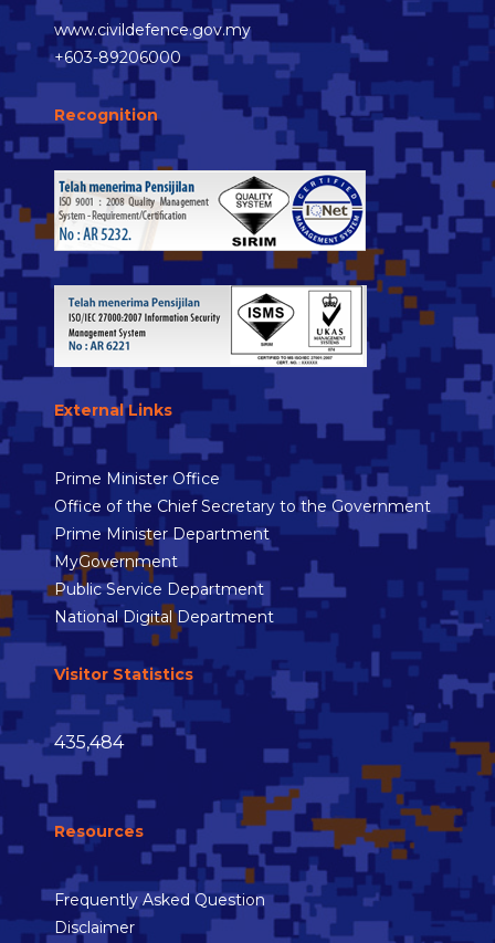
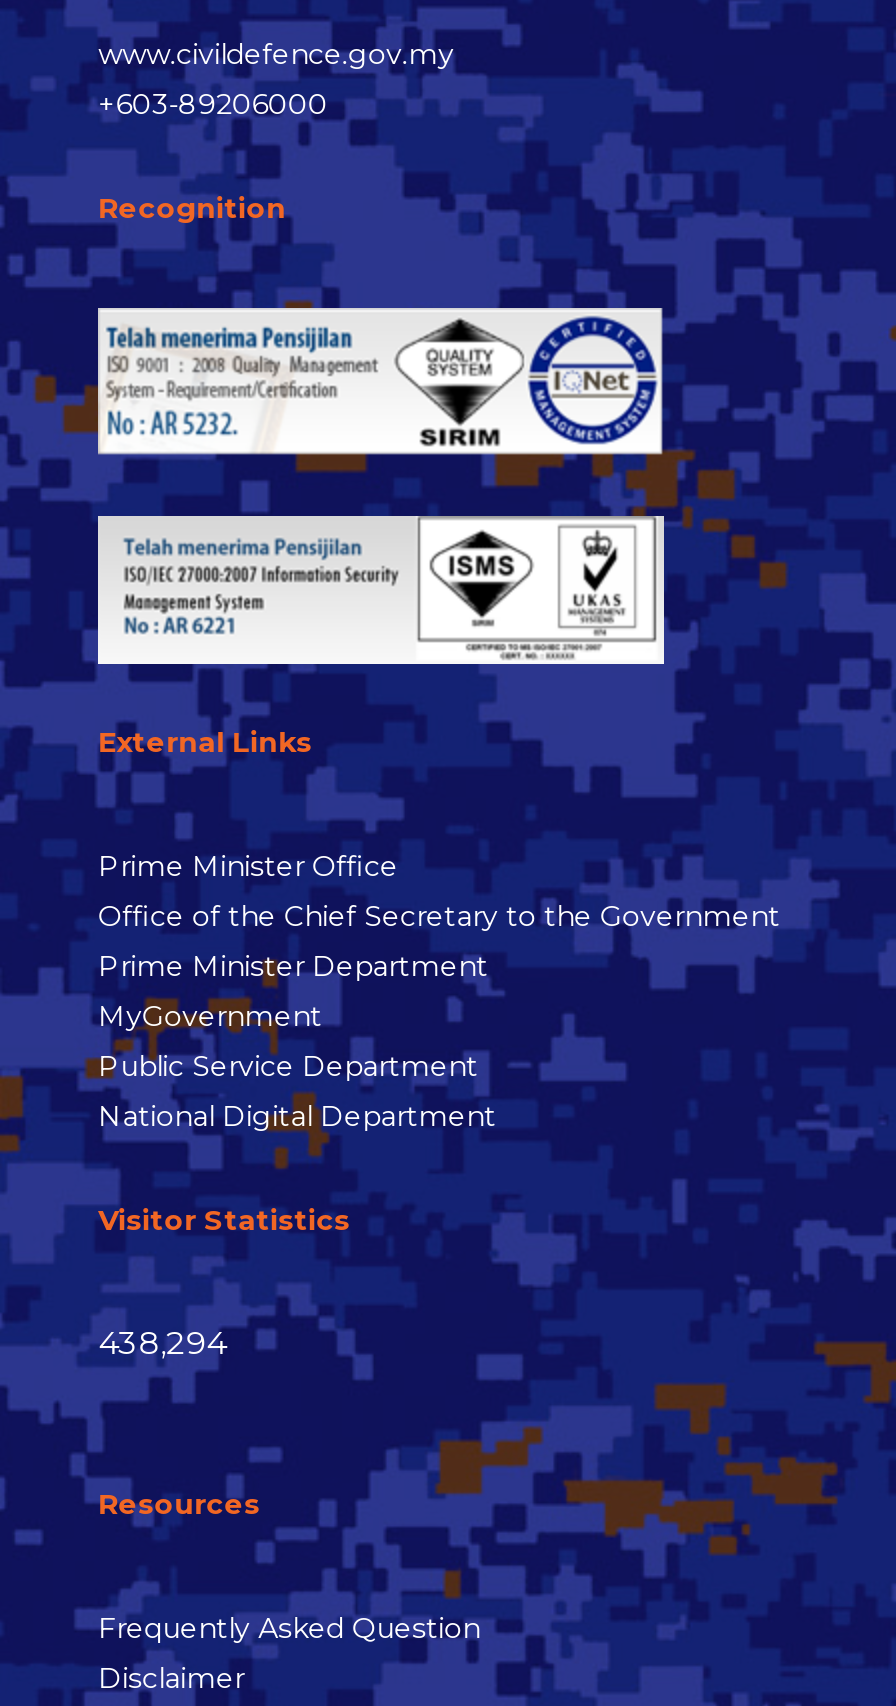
- 435,484
+ 438,294
